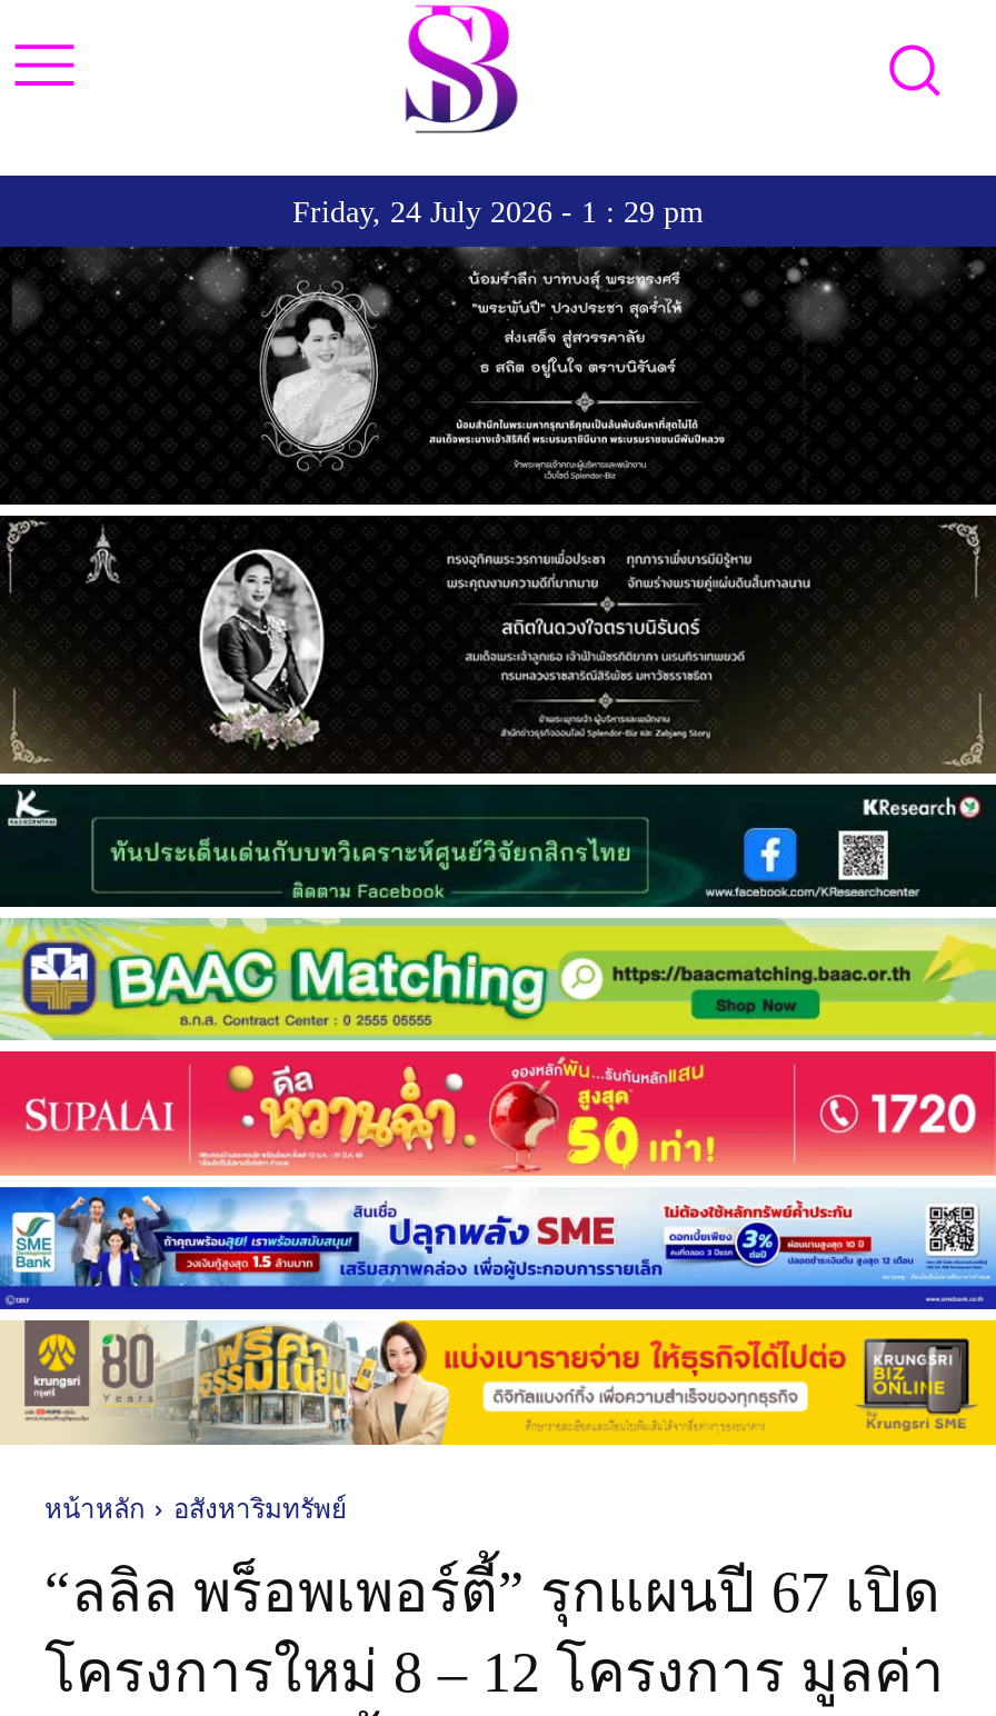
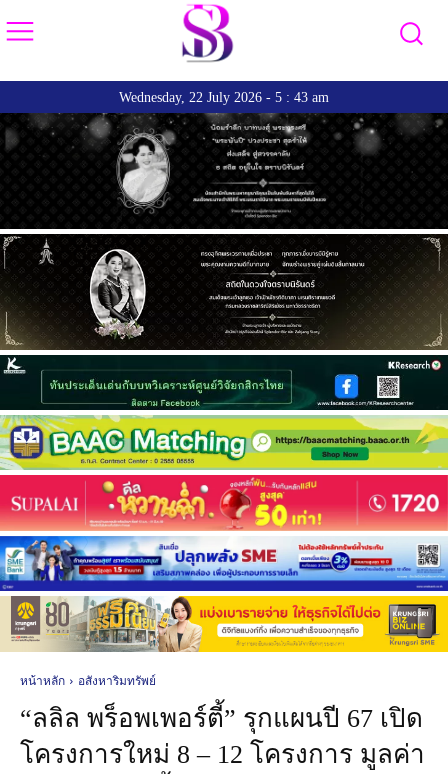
- Friday, 24 July 2026 - 1 : 29 pm
+ Wednesday, 22 July 2026 - 5 : 43 am
